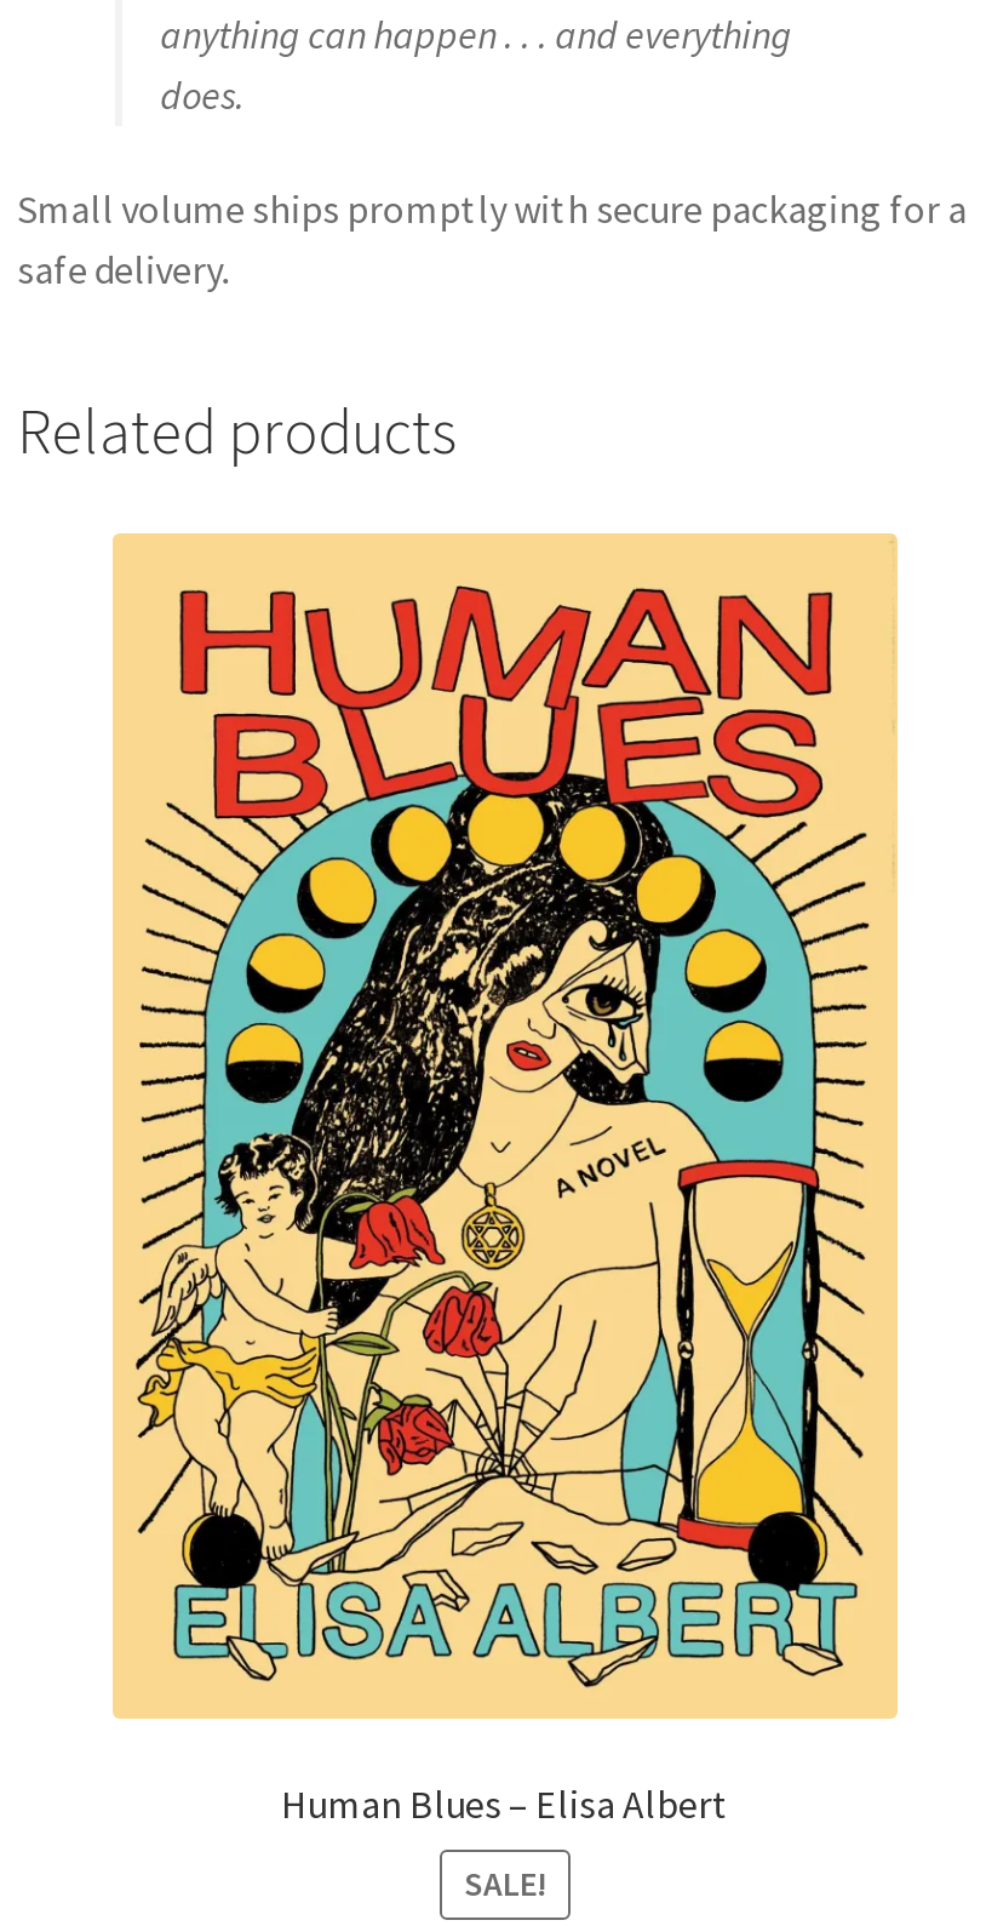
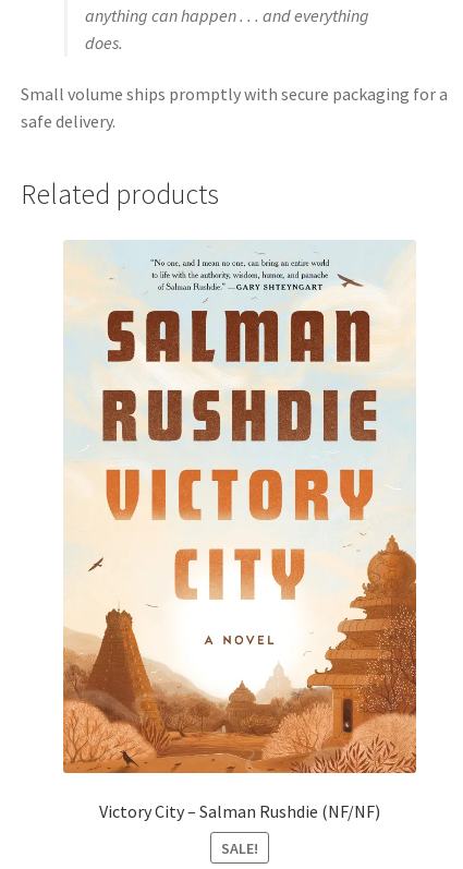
- [image]
- Human Blues – Elisa Albert
+ [image]
+ Victory City – Salman Rushdie (NF/NF)
